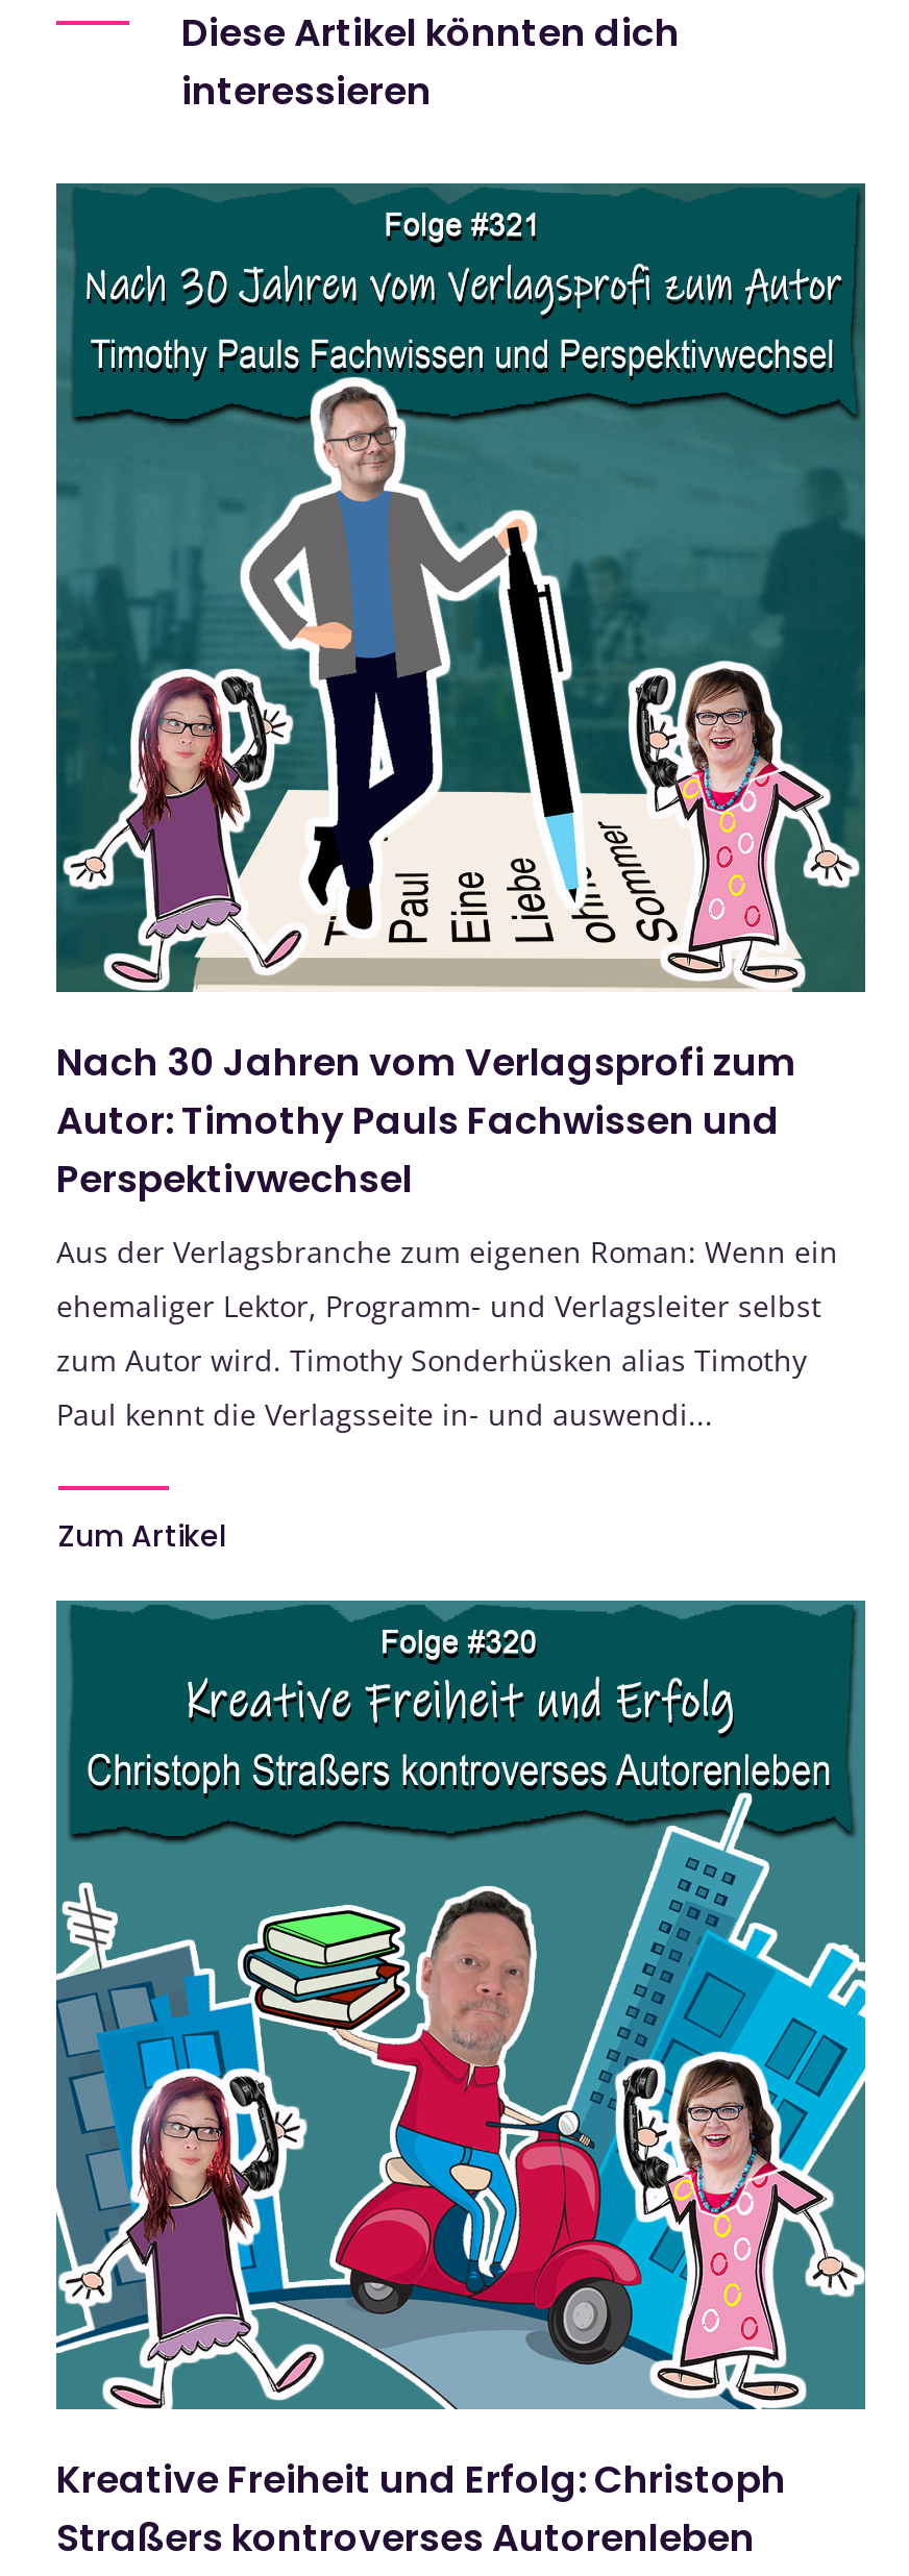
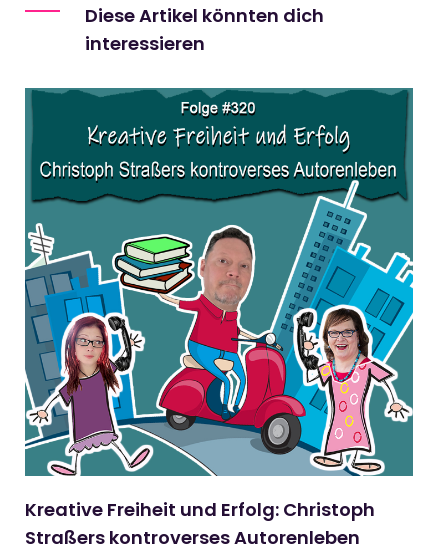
- [image]
- Nach 30 Jahren vom Verlagsprofi zum
- Autor: Timothy Pauls Fachwissen und
- Perspektivwechsel
- Aus der Verlagsbranche zum eigenen Roman: Wenn ein
- ehemaliger Lektor, Programm- und Verlagsleiter selbst
- zum Autor wird. Timothy Sonderhüsken alias Timothy
- Paul kennt die Verlagsseite in- und auswendi...
- Zum Artikel
